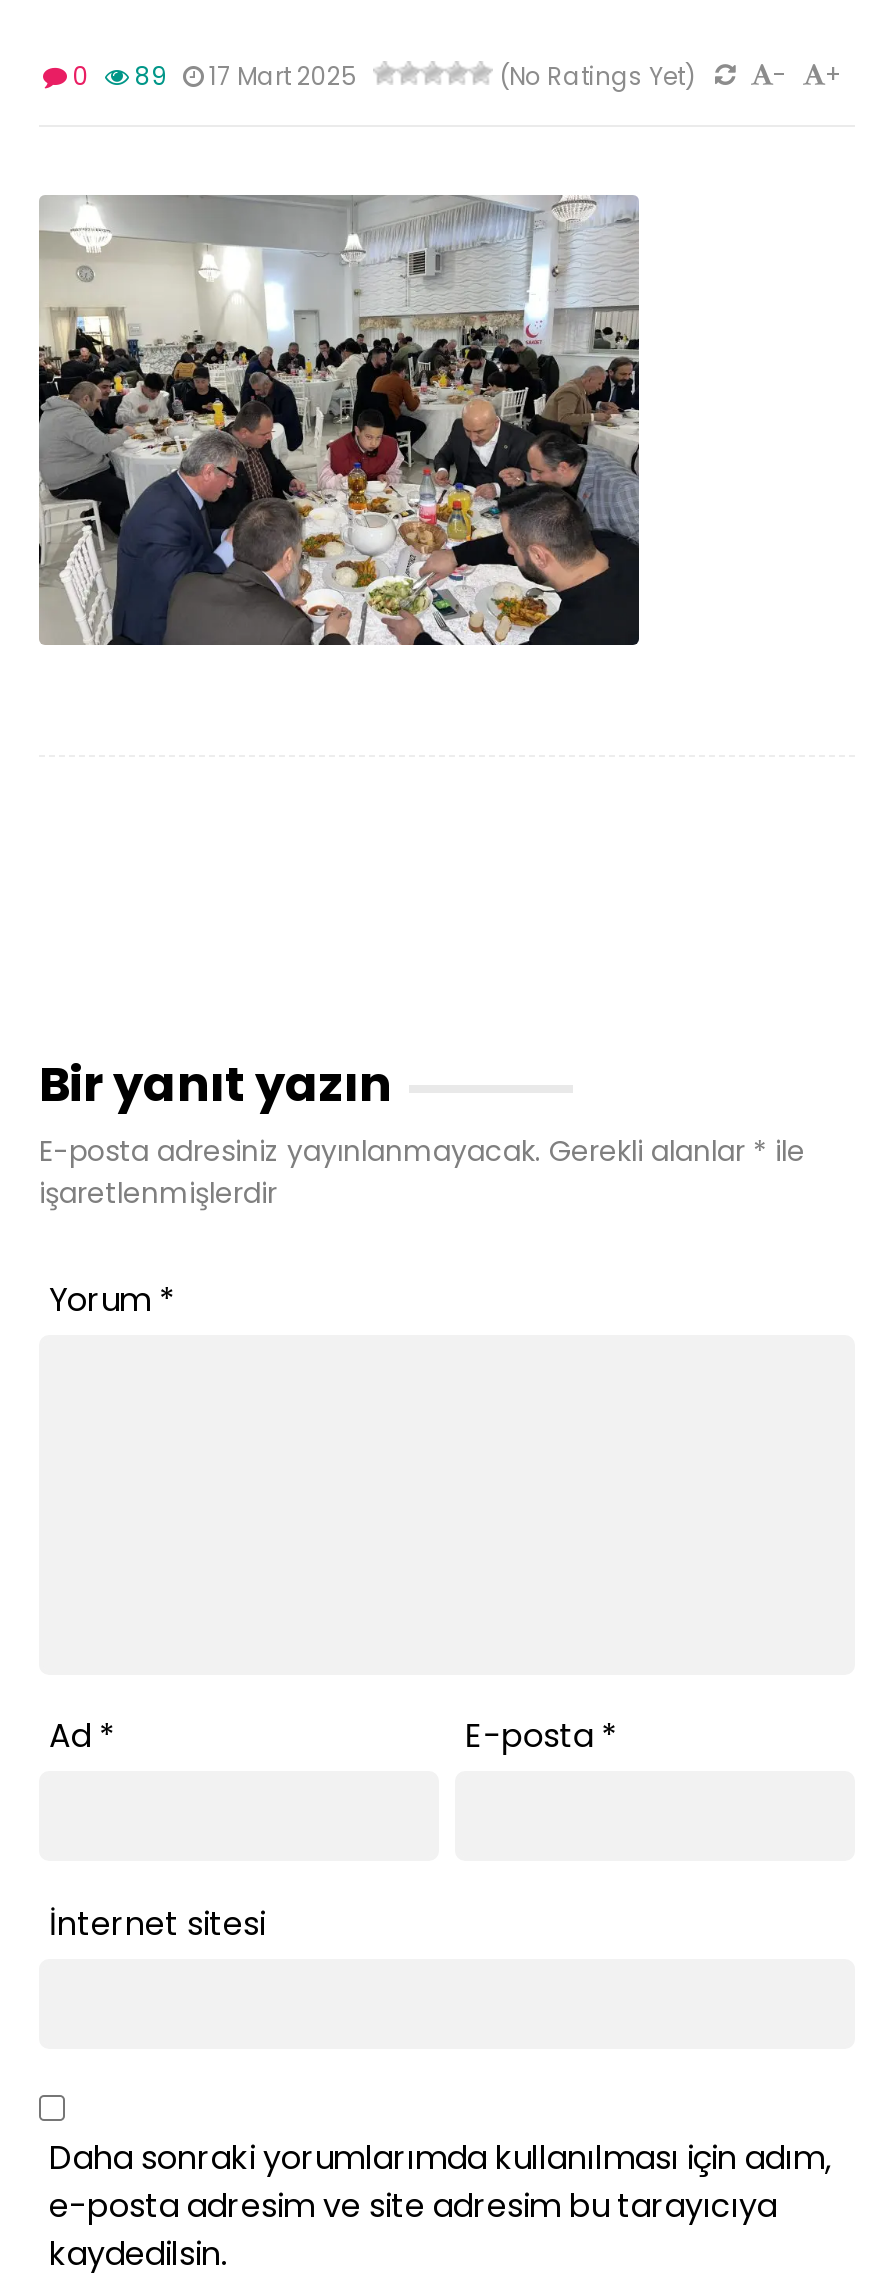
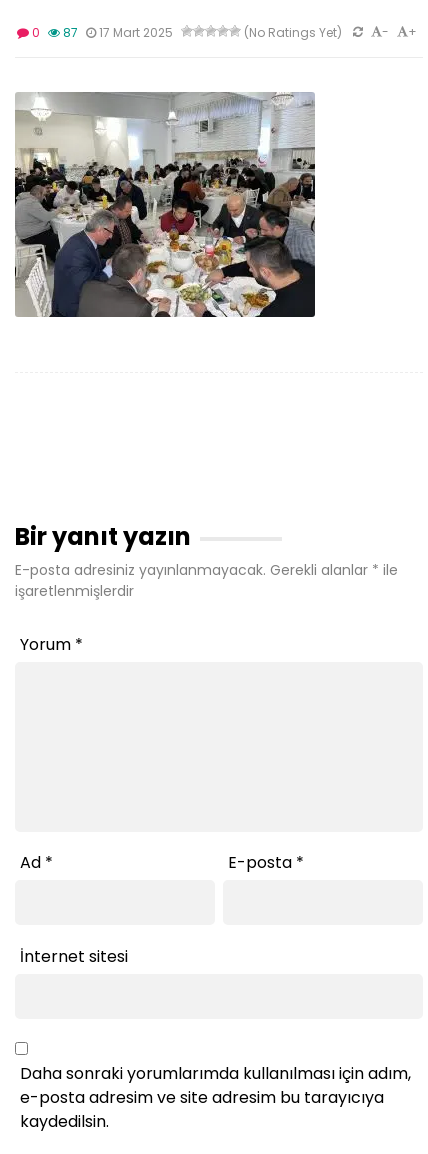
- 0 89 17 Mart 2025
+ 0 87 17 Mart 2025
